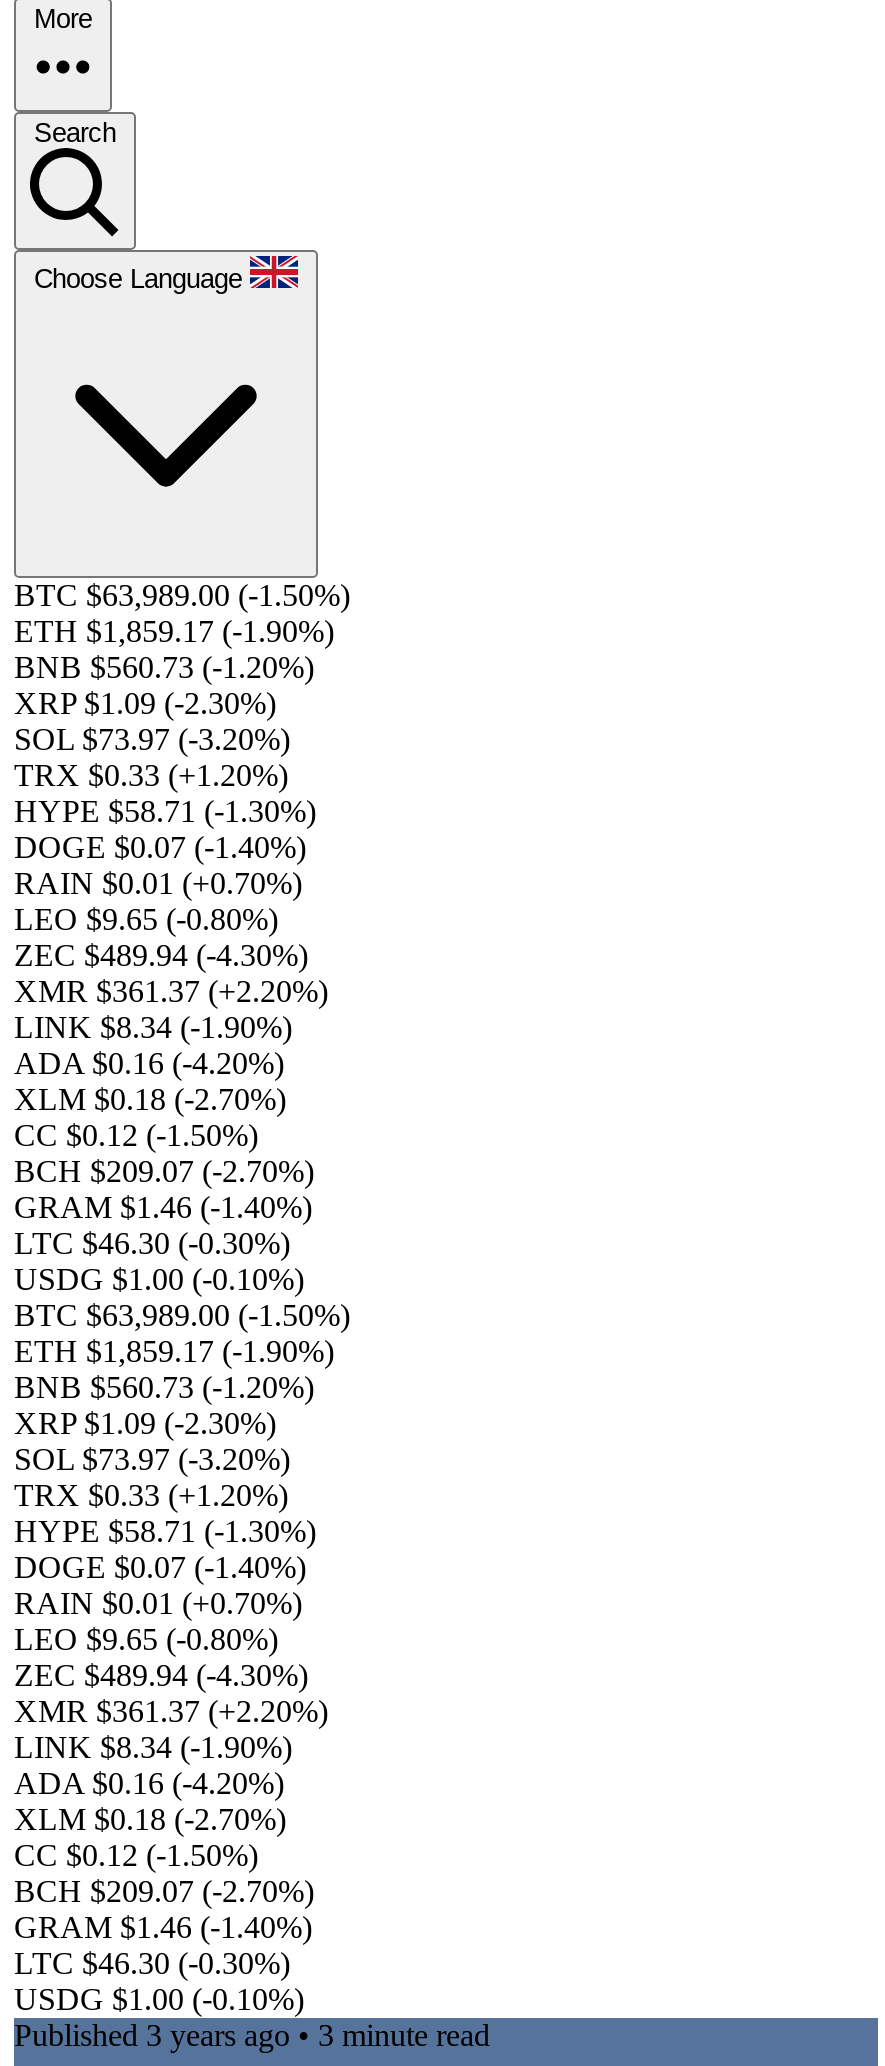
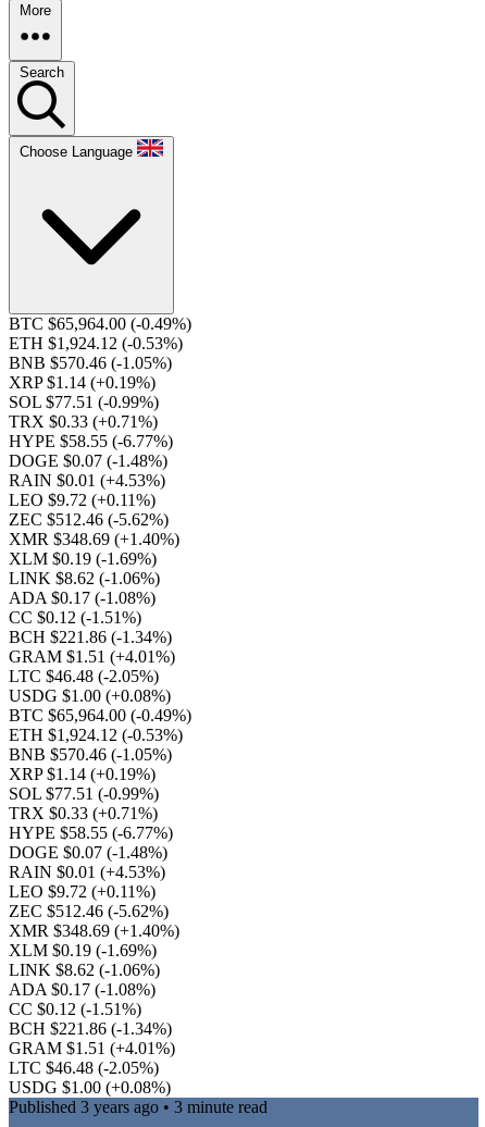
- BTC $63,989.00(-1.50%)
- ETH $1,859.17 (-1.90%)
- BNB $560.73 (-1.20%)
- XRP $1.09 (-2.30%)
- SOL $73.97(-3.20%)
- TRX $0.33 (+1.20%)
- HYPE $58.71 (-1.30%)
- DOGE $0.07 (-1.40%)
- RAIN $0.01 (+0.70%)
- LEO $9.65 (-0.80%)
- ZEC $489.94 (-4.30%)
- XMR $361.37(+2.20%)
- LINK $8.34 (-1.90%)
- ADA $0.16 (-4.20%)
- XLM $0.18 (-2.70%)
- CC $0.12 (-1.50%)
- BCH $209.07 (-2.70%)
- GRAM $1.46 (-1.40%)
- LTC $46.30 (-0.30%)
- USDG $1.00(-0.10%)
- BTC $63,989.00 (-1.50%)
- ETH $1,859.17 (-1.90%)
- BNB $560.73 (-1.20%)
- XRP $1.09 (-2.30%)
- SOL $73.97(-3.20%)
- TRX $0.33 (+1.20%)
- HYPE $58.71 (-1.30%)
- DOGE $0.07 (-1.40%)
- RAIN $0.01 (+0.70%)
- LEO $9.65 (-0.80%)
- ZEC $489.94 (-4.30%)
- XMR $361.37(+2.20%)
- LINK $8.34 (-1.90%)
- ADA $0.16 (-4.20%)
- XLM $0.18 (-2.70%)
- CC $0.12 (-1.50%)
- BCH $209.07 (-2.70%)
- GRAM $1.46 (-1.40%)
- LTC $46.30 (-0.30%)
- USDG $1.00(-0.10%)
+ BTC $65,964.00(-0.49%)
+ ETH $1,924.12 (-0.53%)
+ BNB $570.46 (-1.05%)
+ XRP $1.14 (+0.19%)
+ SOL $77.51(-0.99%)
+ TRX $0.33 (+0.71%)
+ HYPE $58.55 (-6.77%)
+ DOGE $0.07 (-1.48%)
+ RAIN $0.01 (+4.53%)
+ LEO $9.72 (+0.11%)
+ ZEC $512.46 (-5.62%)
+ XMR $348.69(+1.40%)
+ XLM $0.19 (-1.69%)
+ LINK $8.62 (-1.06%)
+ ADA $0.17 (-1.08%)
+ CC $0.12 (-1.51%)
+ BCH $221.86 (-1.34%)
+ GRAM $1.51 (+4.01%)
+ LTC $46.48 (-2.05%)
+ USDG $1.00(+0.08%)
+ BTC $65,964.00 (-0.49%)
+ ETH $1,924.12 (-0.53%)
+ BNB $570.46 (-1.05%)
+ XRP $1.14 (+0.19%)
+ SOL $77.51(-0.99%)
+ TRX $0.33 (+0.71%)
+ HYPE $58.55 (-6.77%)
+ DOGE $0.07 (-1.48%)
+ RAIN $0.01 (+4.53%)
+ LEO $9.72 (+0.11%)
+ ZEC $512.46 (-5.62%)
+ XMR $348.69(+1.40%)
+ XLM $0.19 (-1.69%)
+ LINK $8.62 (-1.06%)
+ ADA $0.17 (-1.08%)
+ CC $0.12 (-1.51%)
+ BCH $221.86 (-1.34%)
+ GRAM $1.51 (+4.01%)
+ LTC $46.48 (-2.05%)
+ USDG $1.00(+0.08%)
